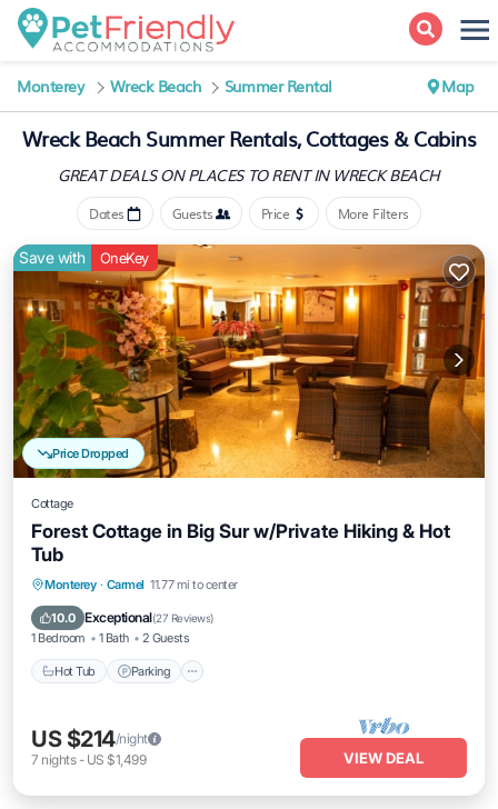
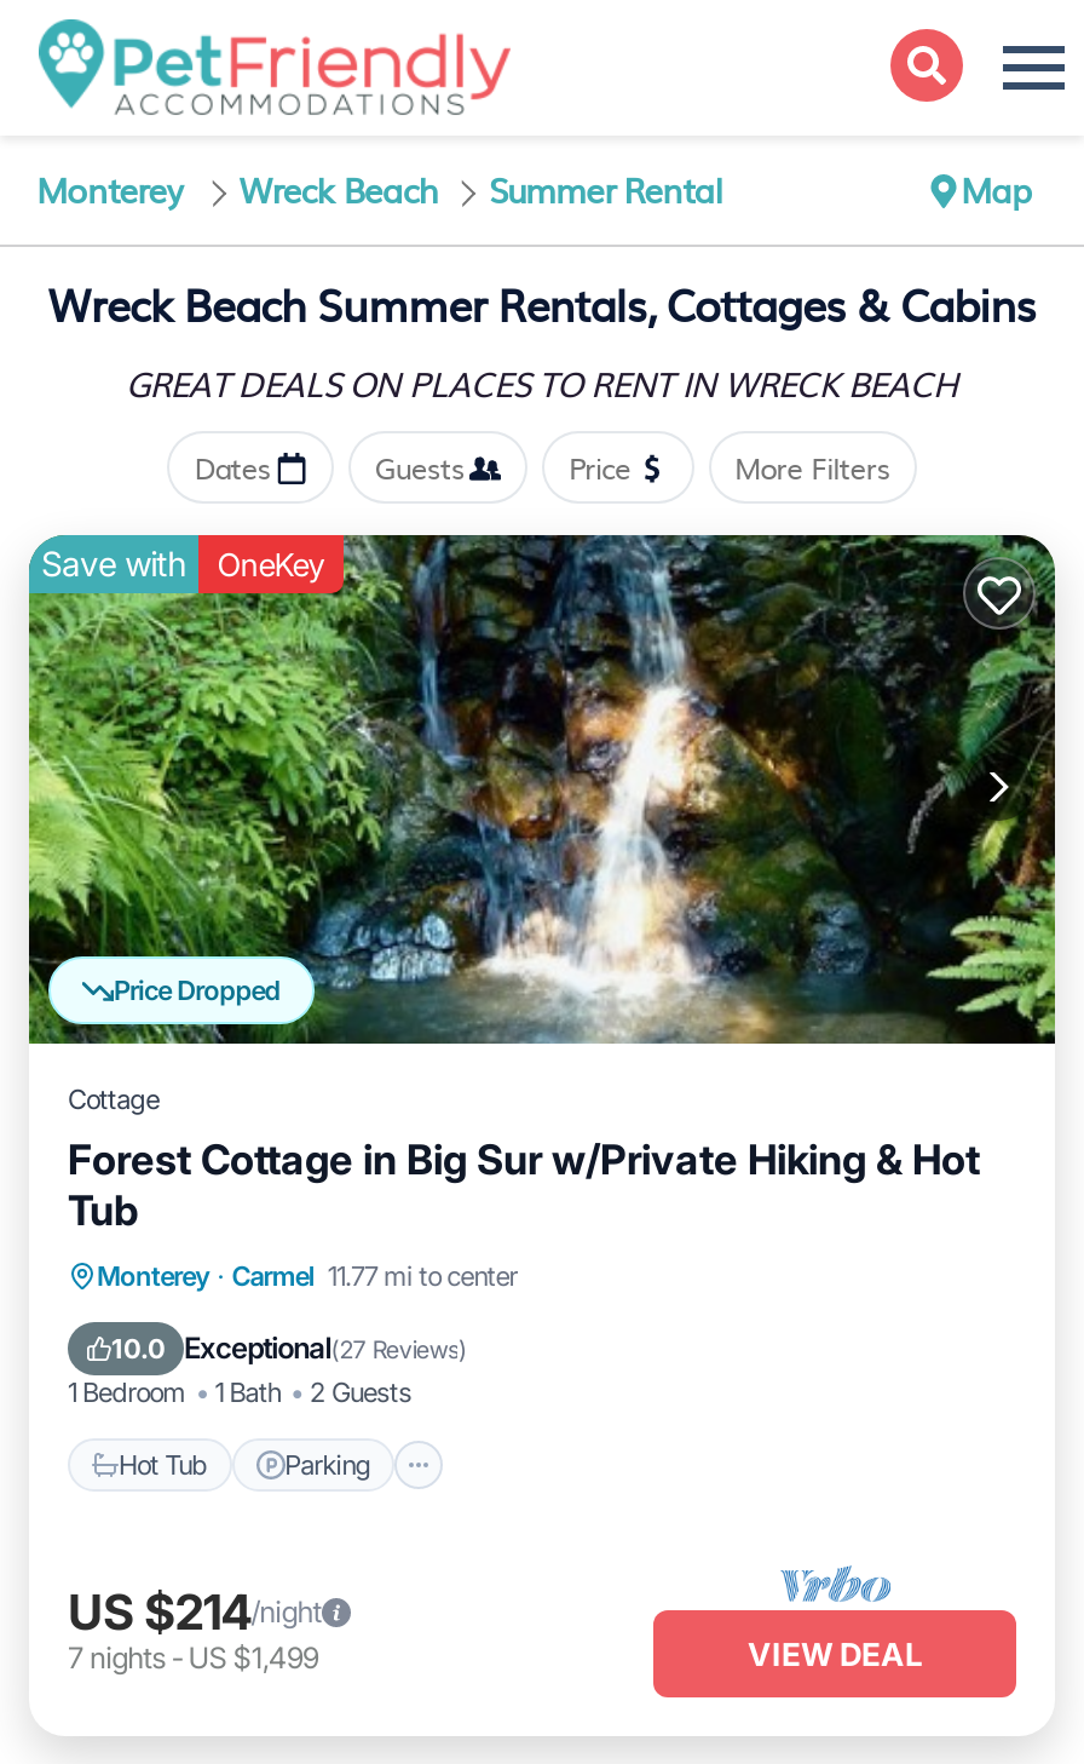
- [image]
+ [image]
